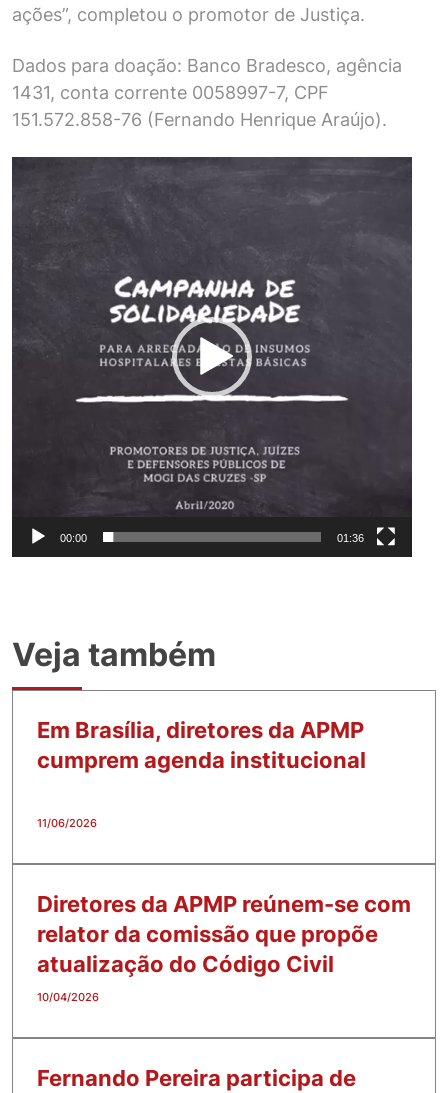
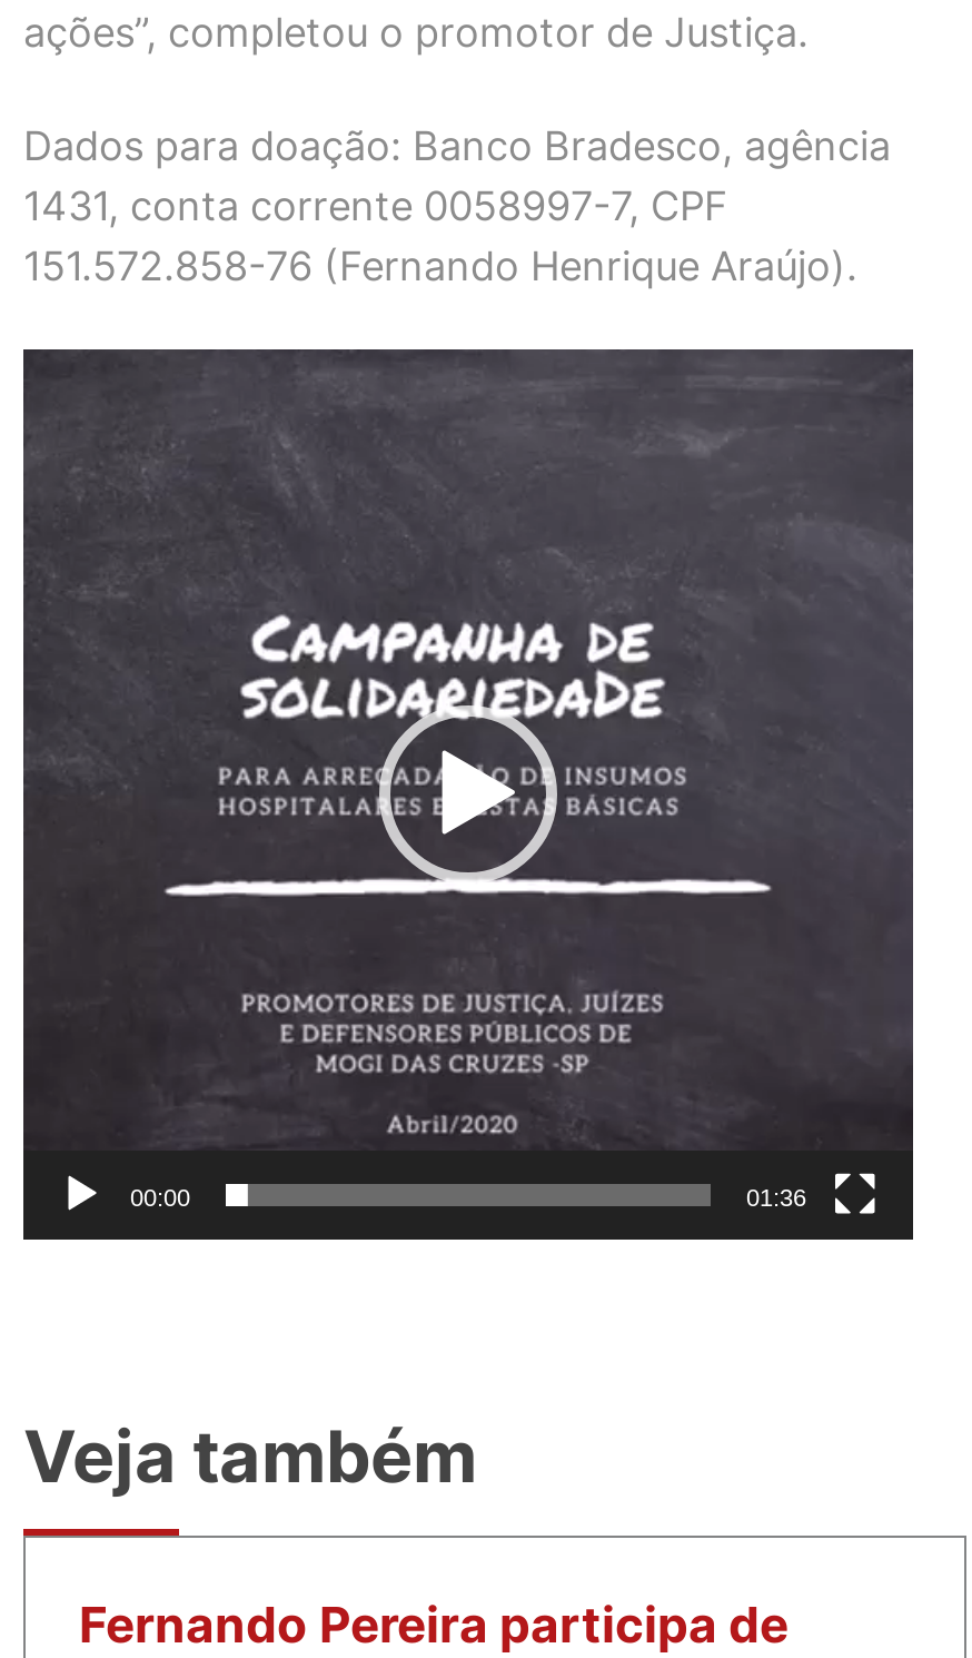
- Em Brasília, diretores da APMP
- cumprem agenda institucional
- 11/06/2026
- Diretores da APMP reúnem-se com
- relator da comissão que propõe
- atualização do Código Civil
- 10/04/2026
